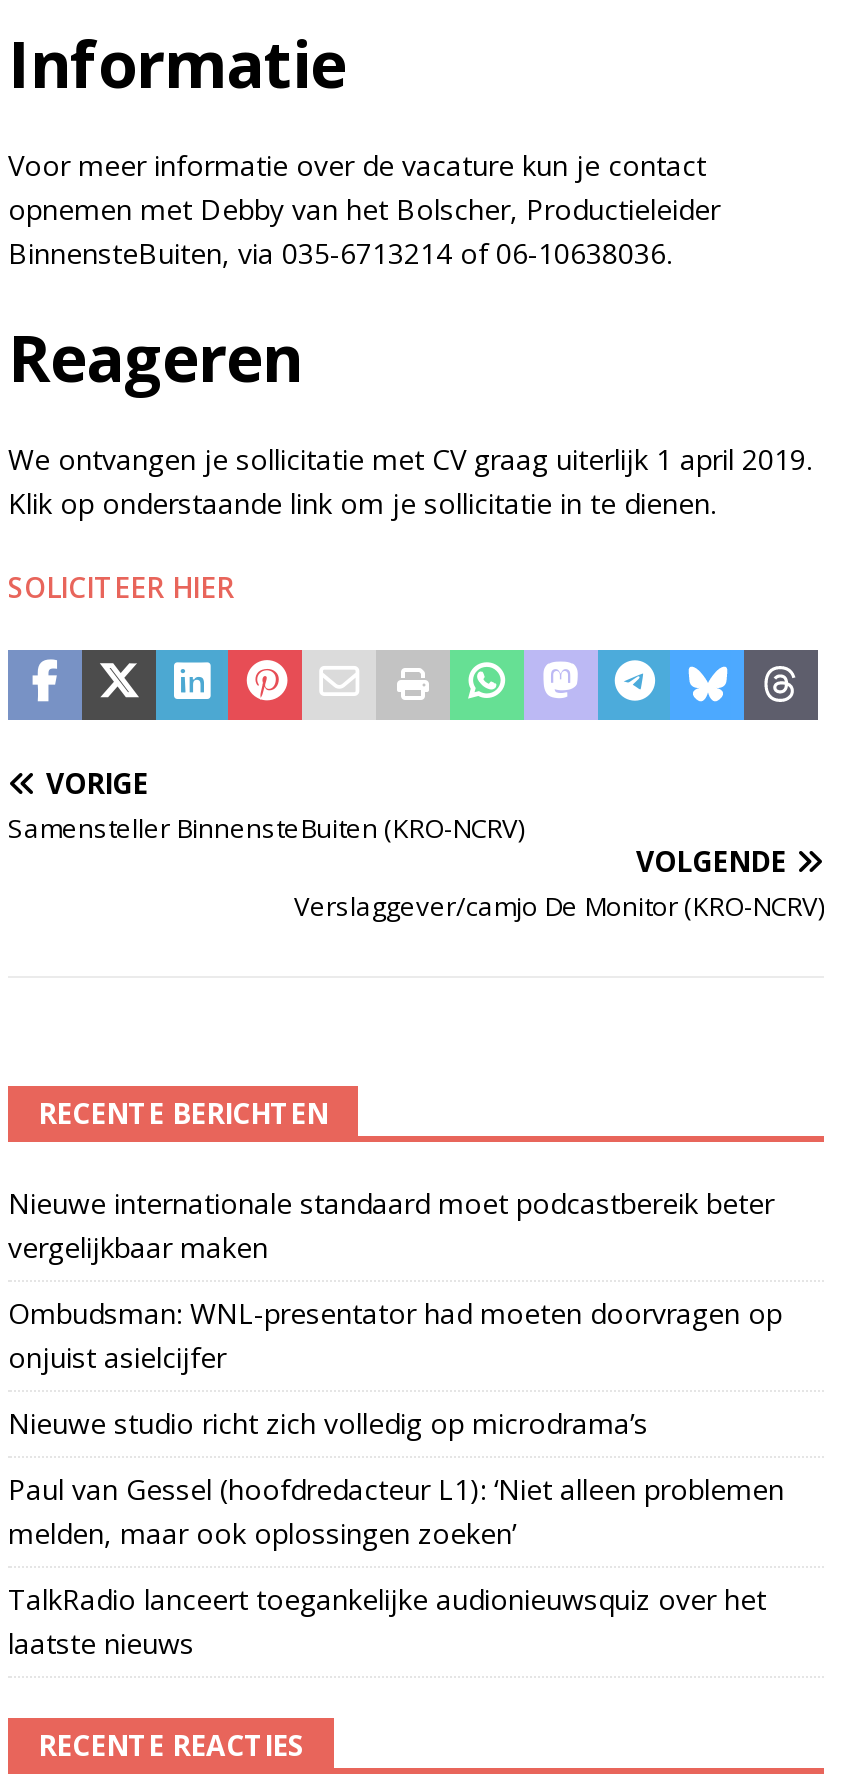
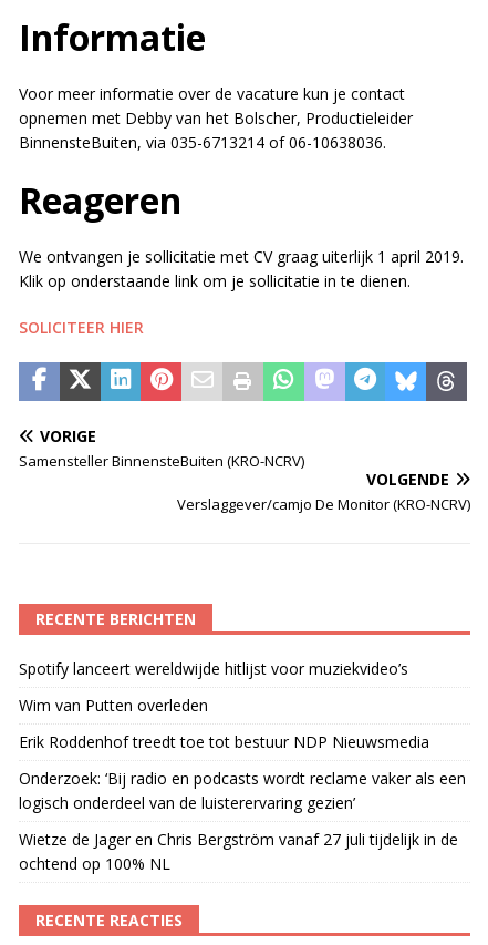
- Nieuwe internationale standaard moet podcastbereik beter
- vergelijkbaar maken
+ Spotify lanceert wereldwijde hitlijst voor muziekvideo’s

- Ombudsman: WNL-presentator had moeten doorvragen op
- onjuist asielcijfer
+ Wim van Putten overleden

- Nieuwe studio richt zich volledig op microdrama’s
+ Erik Roddenhof treedt toe tot bestuur NDP Nieuwsmedia

- Paul van Gessel (hoofdredacteur L1): ‘Niet alleen problemen
- melden, maar ook oplossingen zoeken’
+ Onderzoek: ‘Bij radio en podcasts wordt reclame vaker als een
+ logisch onderdeel van de luisterervaring gezien’

- TalkRadio lanceert toegankelijke audionieuwsquiz over het
- laatste nieuws
+ Wietze de Jager en Chris Bergström vanaf 27 juli tijdelijk in de
+ ochtend op 100% NL
